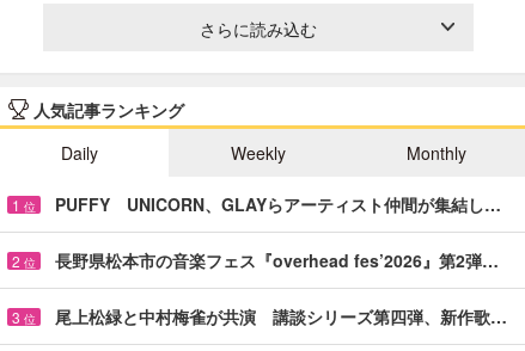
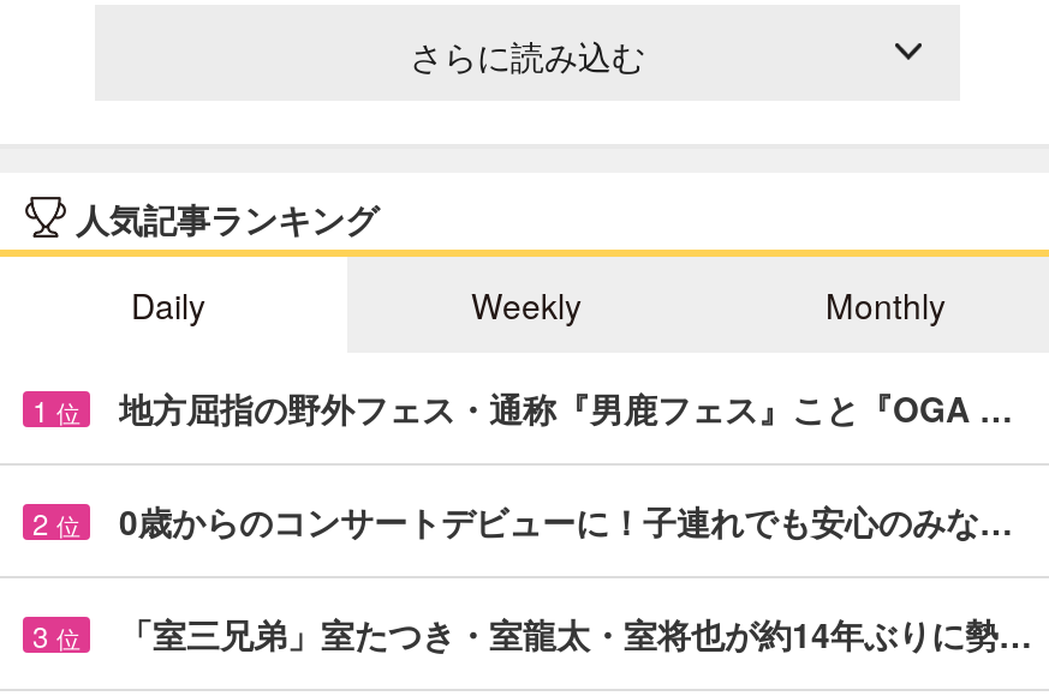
- PUFFY UNICORN、GLAYらアーティスト仲間が集結し…
+ 地方屈指の野外フェス・通称『男鹿フェス』こと『OGA …

- 長野県松本市の音楽フェス『overhead fes’2026』第2弾…
+ 0歳からのコンサートデビューに！子連れでも安心のみな…

- 尾上松緑と中村梅雀が共演 講談シリーズ第四弾、新作歌…
+ 「室三兄弟」室たつき・室龍太・室将也が約14年ぶりに勢…
